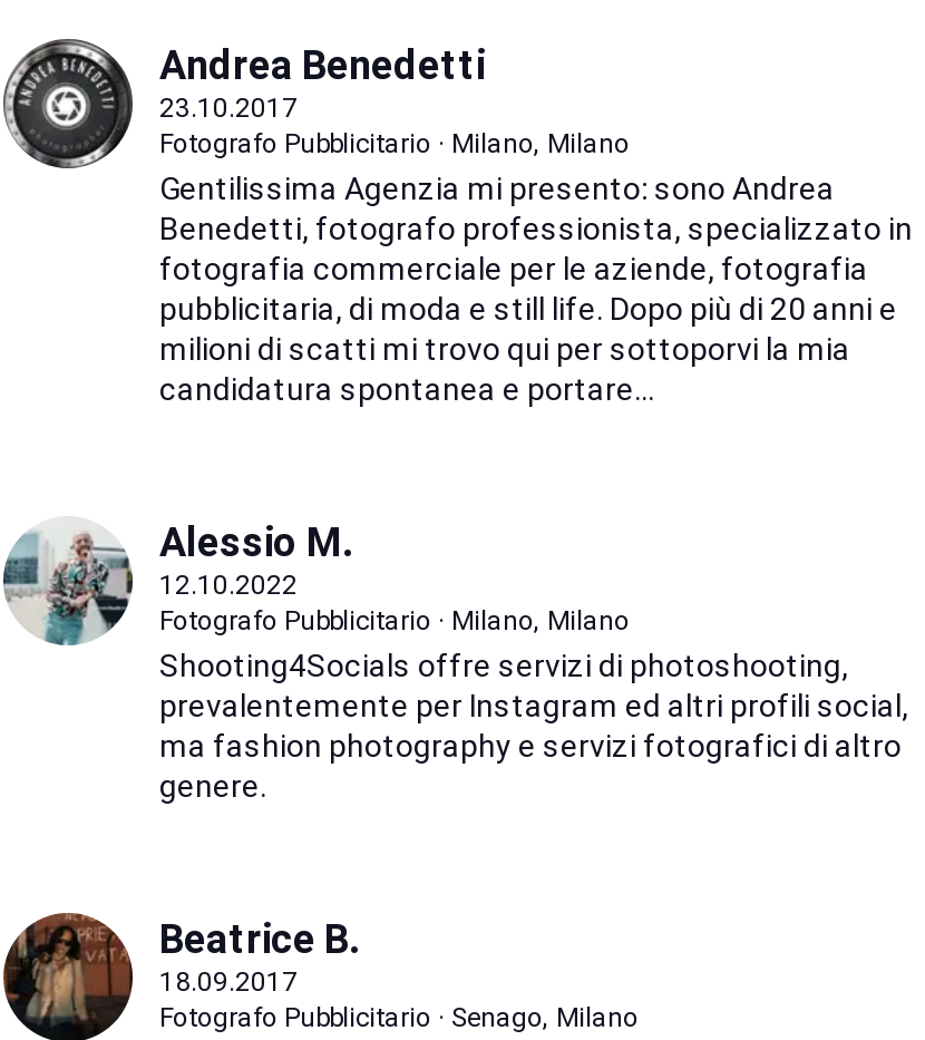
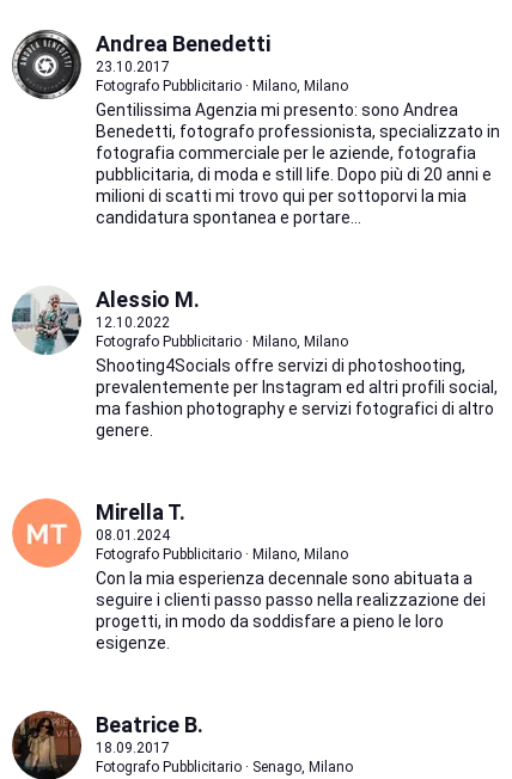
+ [image]
+ Mirella T.
+ 08.01.2024
+ Fotografo Pubblicitario · Milano, Milano
+ Con la mia esperienza decennale sono abituata a
+ seguire i clienti passo passo nella realizzazione dei
+ progetti, in modo da soddisfare a pieno le loro
+ esigenze.
